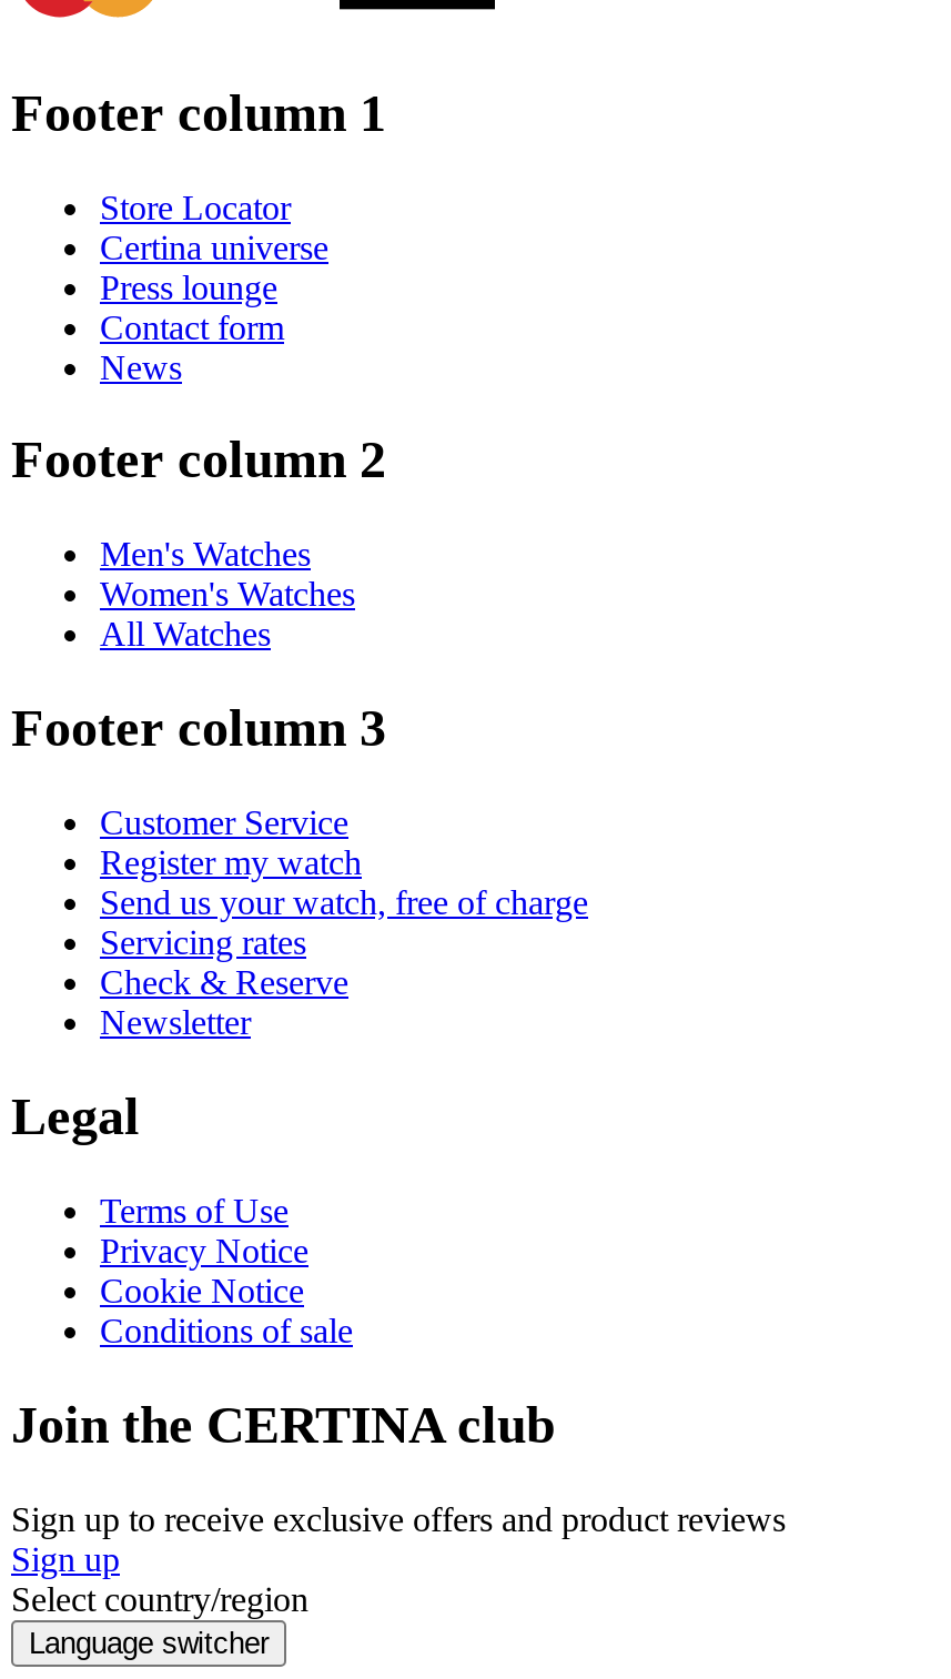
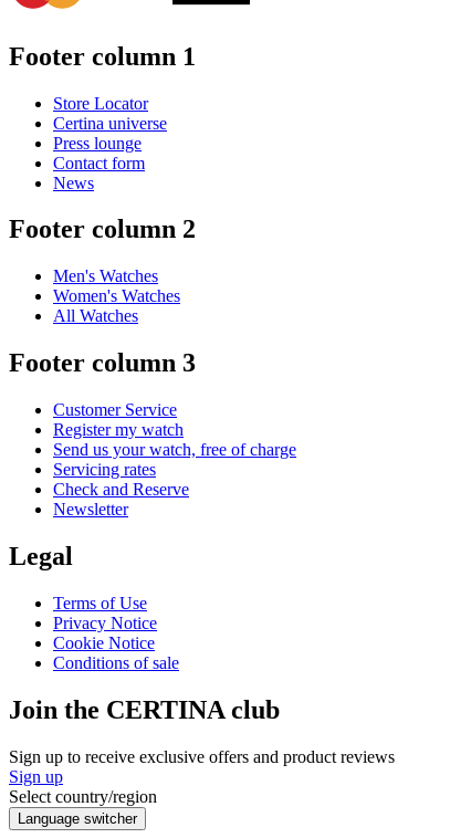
- Check & Reserve
+ Check and Reserve
